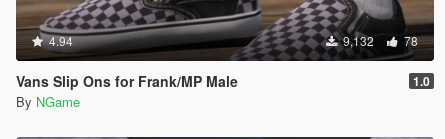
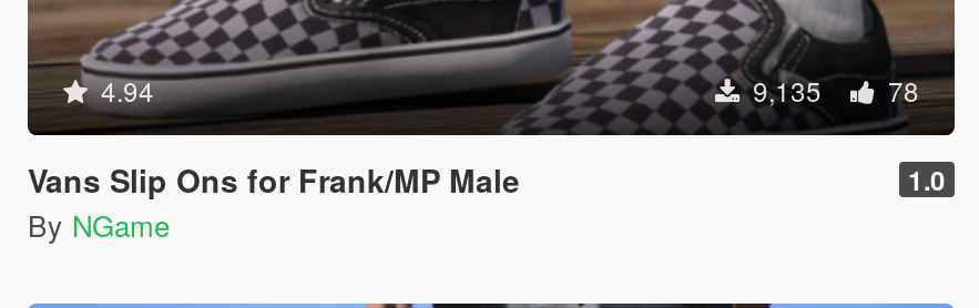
- 9,132 78
+ 9,135 78
